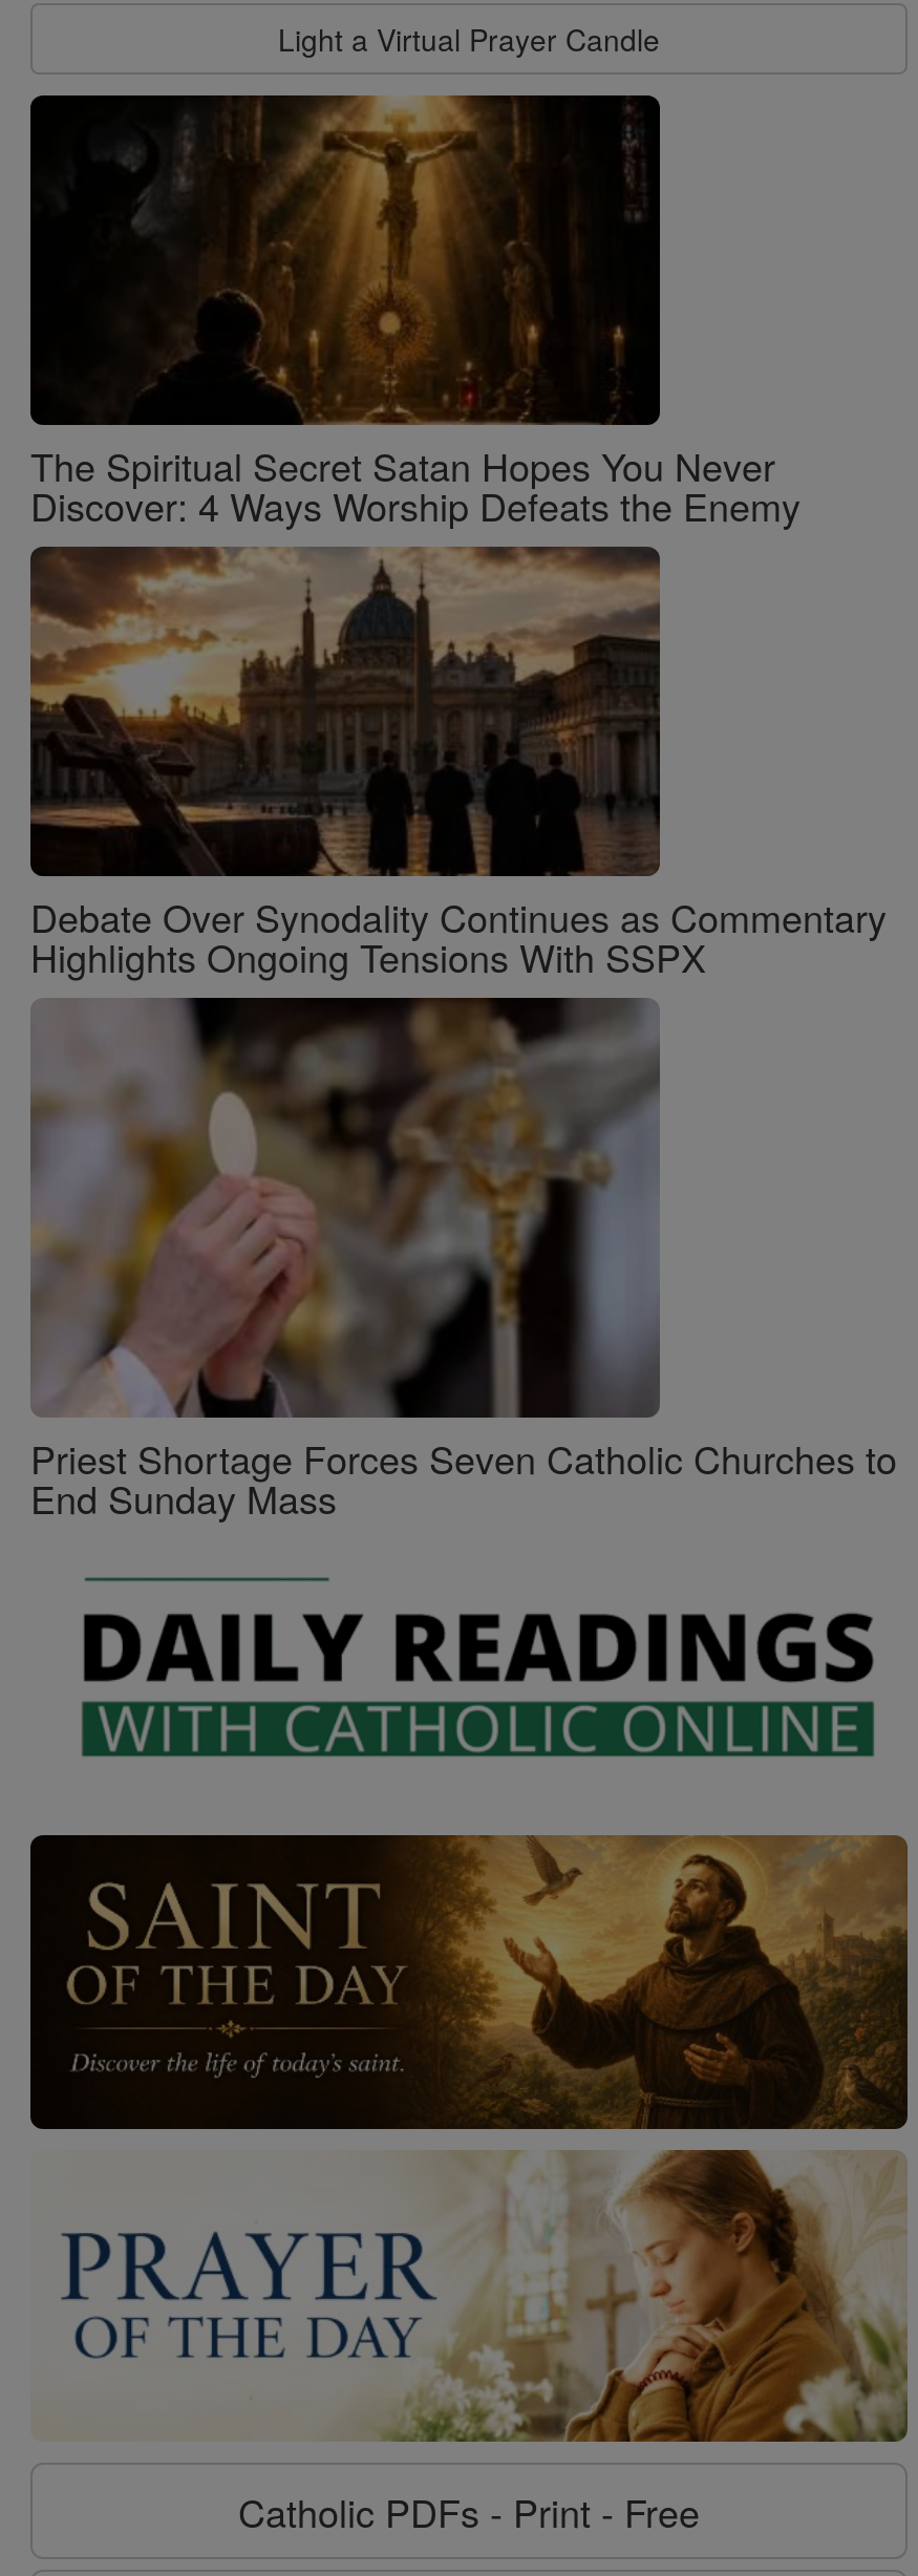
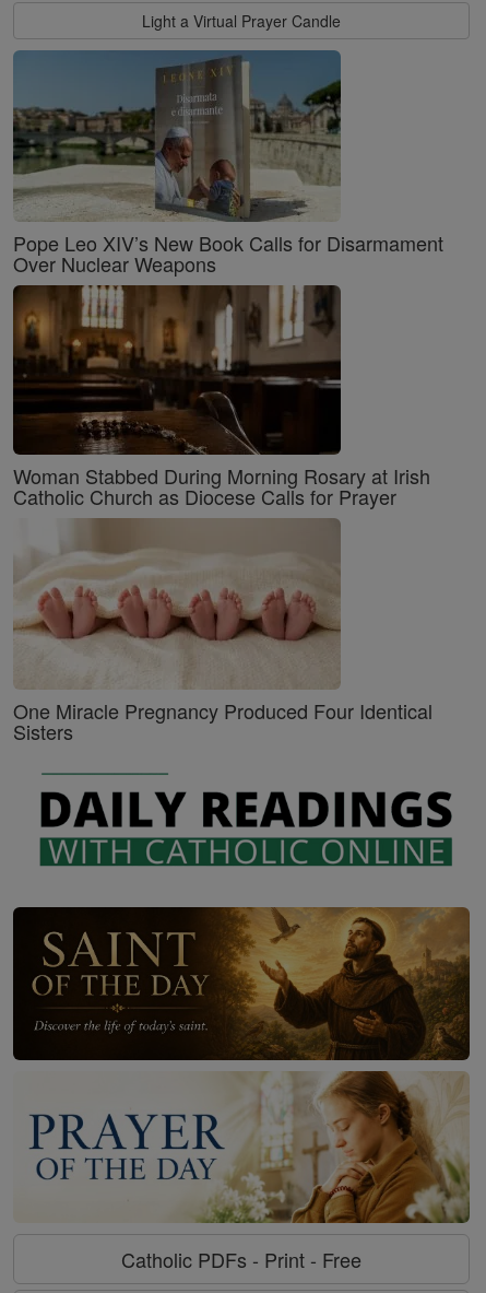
- [image]
+ [image]

- The Spiritual Secret Satan Hopes You Never
- Discover: 4 Ways Worship Defeats the Enemy
+ Pope Leo XIV’s New Book Calls for Disarmament
+ Over Nuclear Weapons

- [image]
+ [image]

- Debate Over Synodality Continues as Commentary
- Highlights Ongoing Tensions With SSPX
+ Woman Stabbed During Morning Rosary at Irish
+ Catholic Church as Diocese Calls for Prayer

- [image]
+ [image]

- Priest Shortage Forces Seven Catholic Churches to
- End Sunday Mass
+ One Miracle Pregnancy Produced Four Identical
+ Sisters
